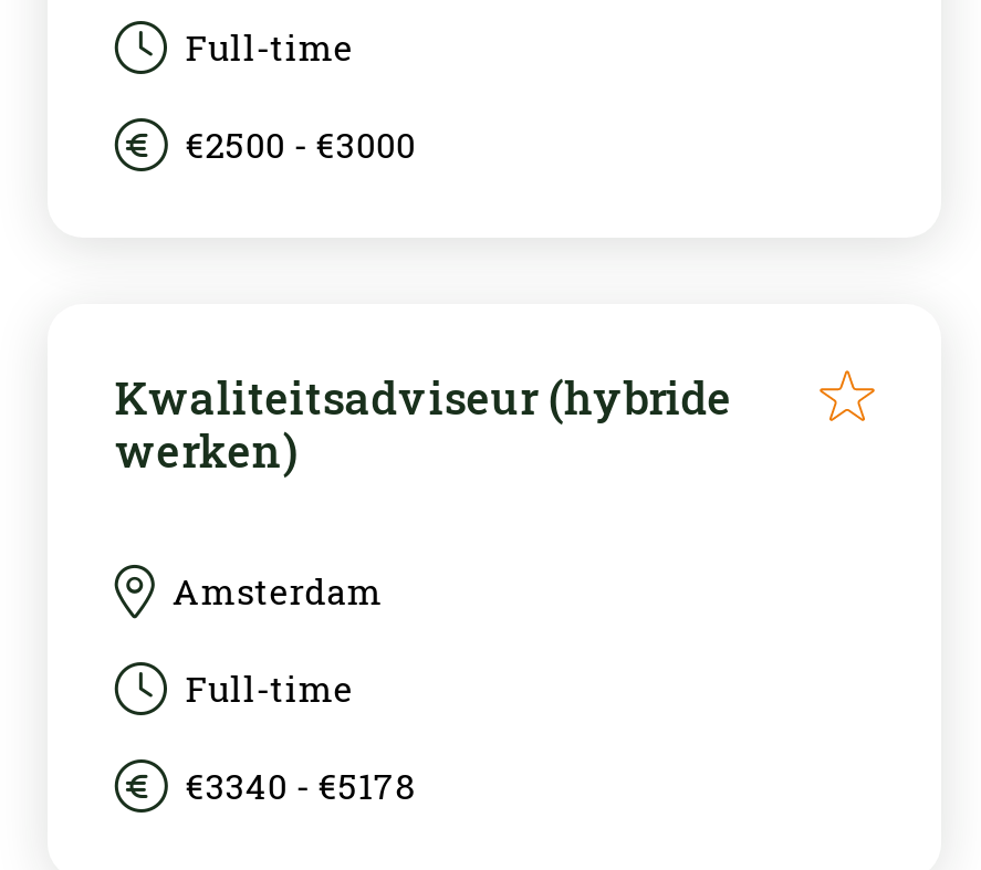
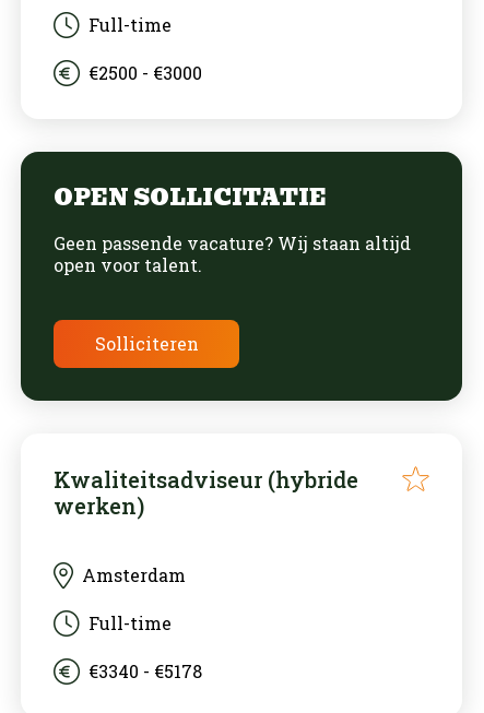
+ [image]
+ OPEN SOLLICITATIE
+ Geen passende vacature? Wij staan altijd
+ open voor talent.
+ Solliciteren
